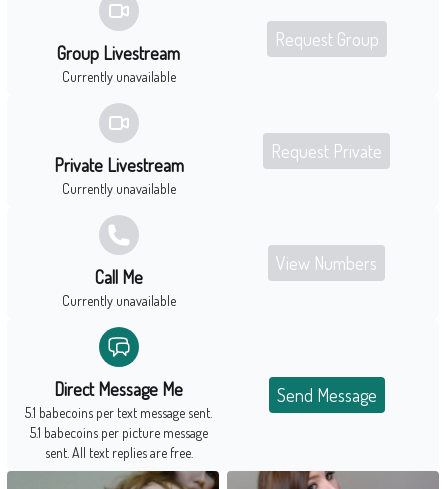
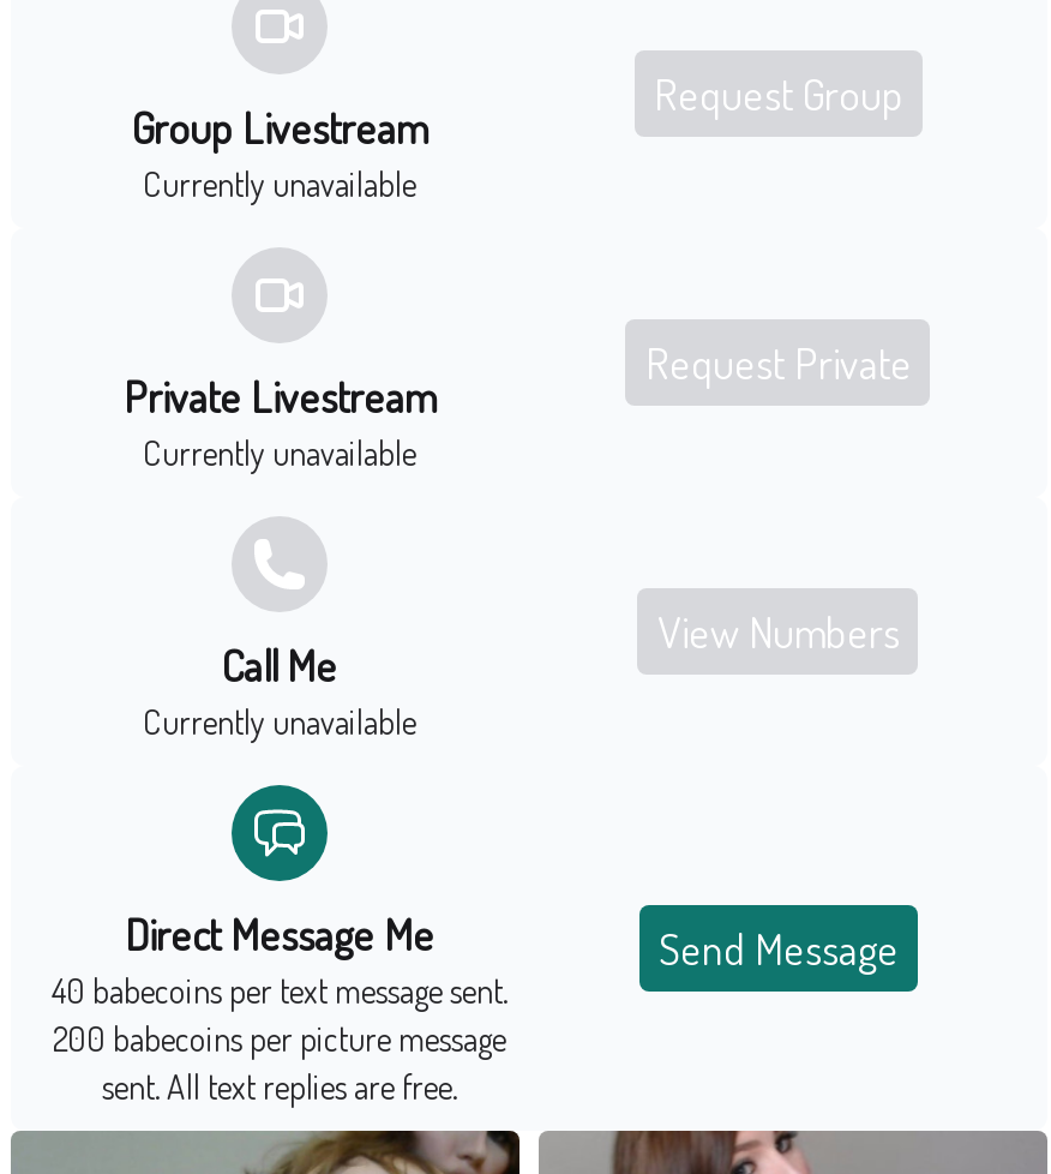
- 5.1 babecoins per text message sent.
+ 40 babecoins per text message sent.

- 5.1 babecoins per picture message
+ 200 babecoins per picture message
